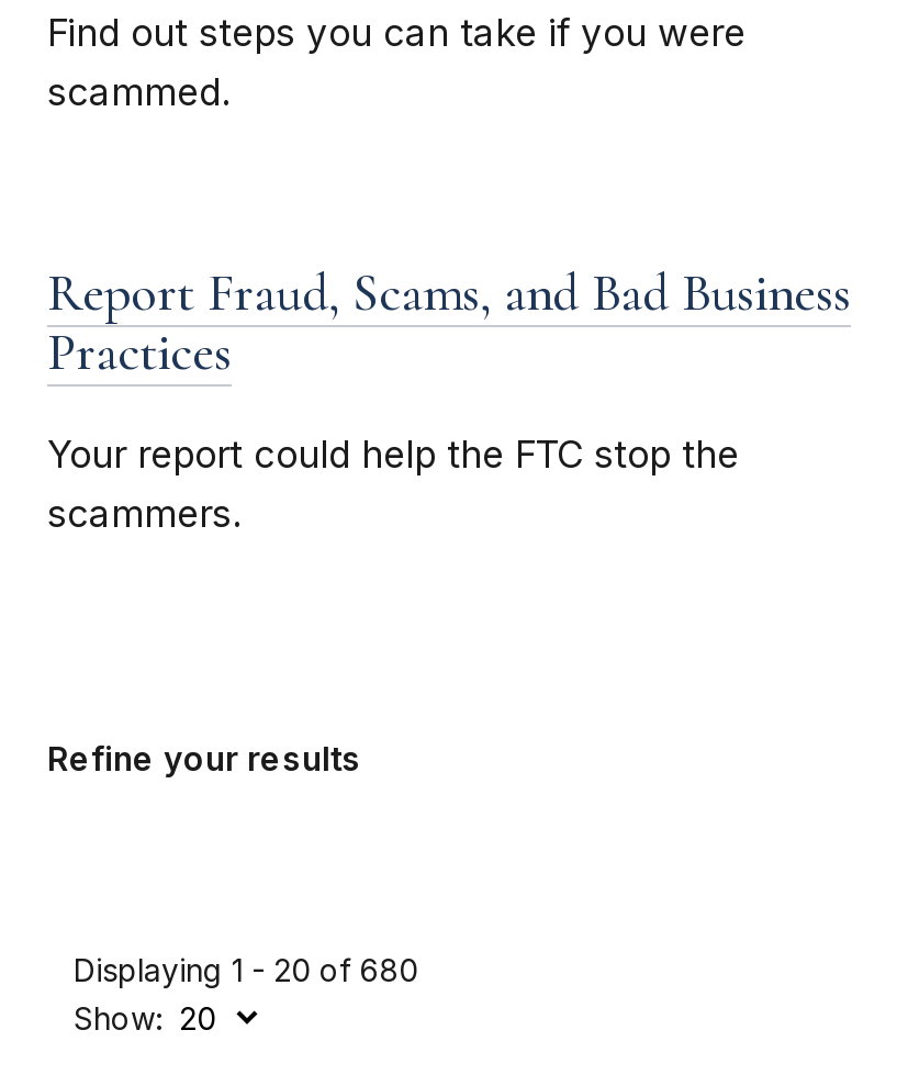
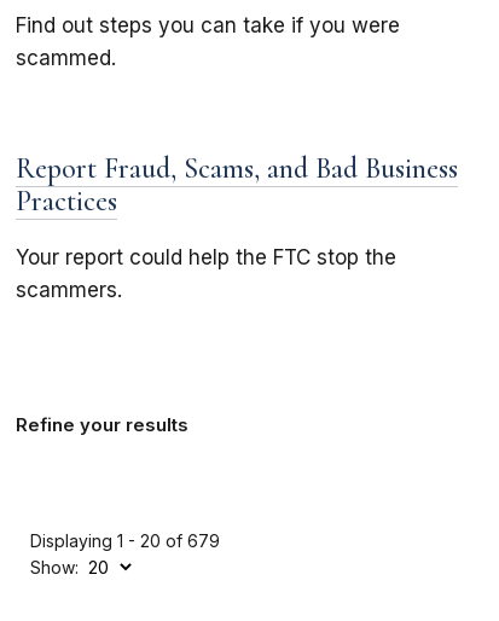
- Displaying 1 - 20 of 680
+ Displaying 1 - 20 of 679
